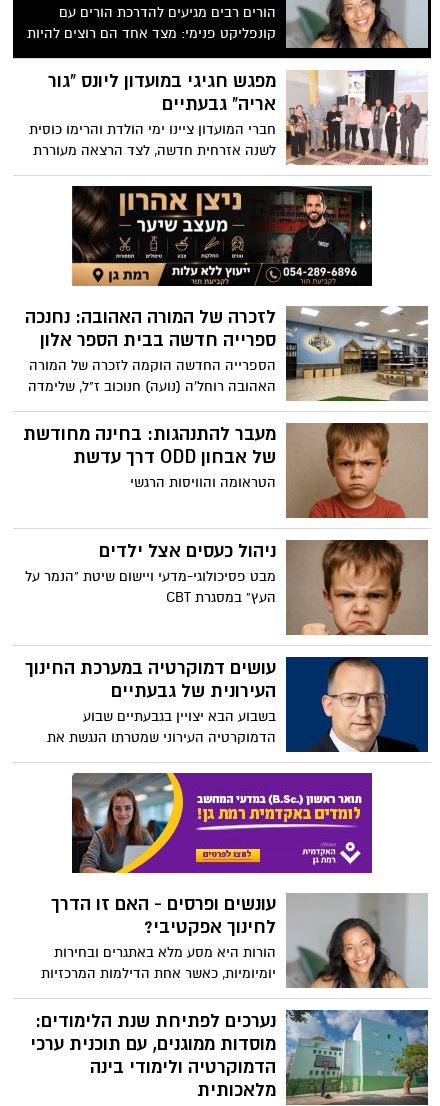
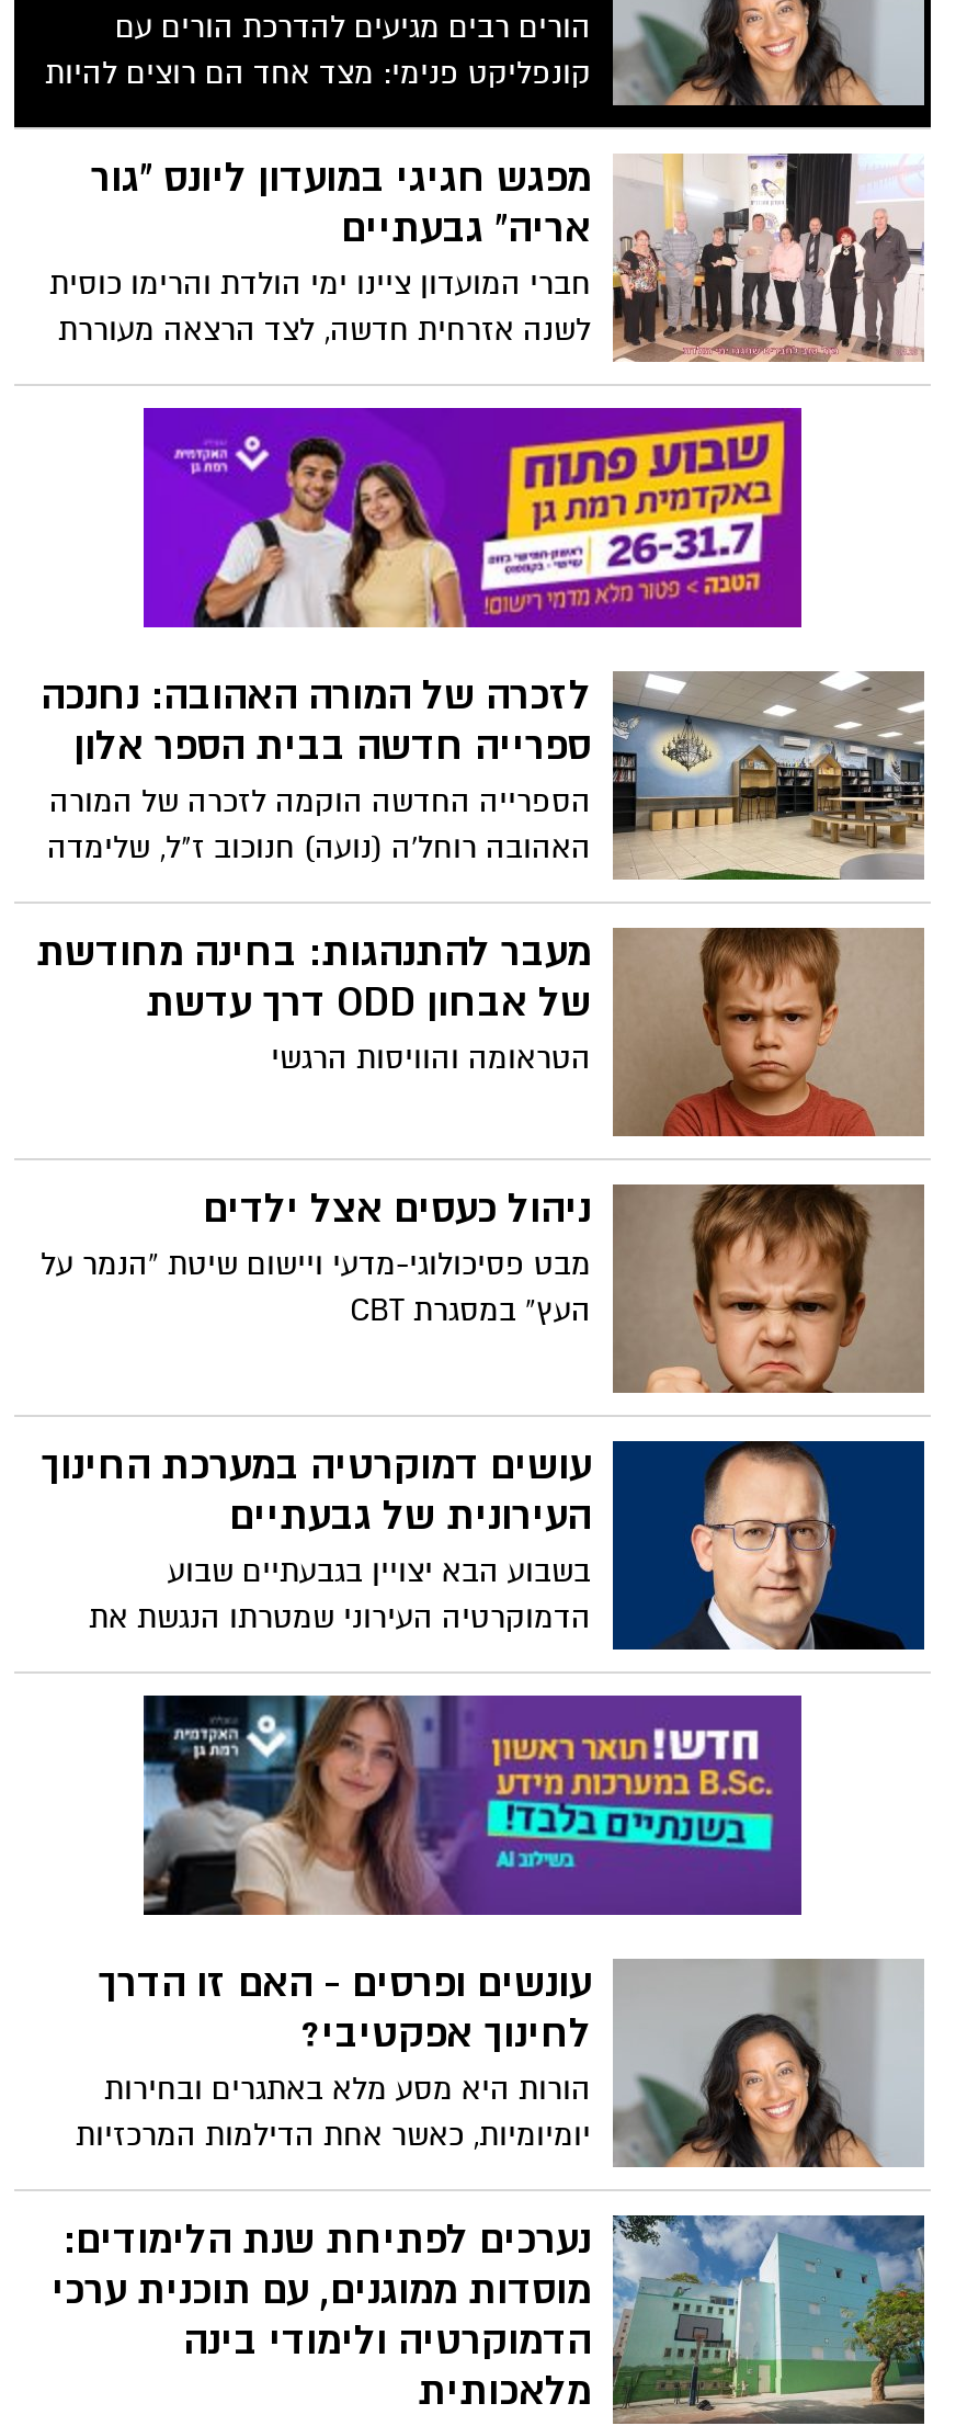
- [image]
+ [image]

- [image]
+ [image]
